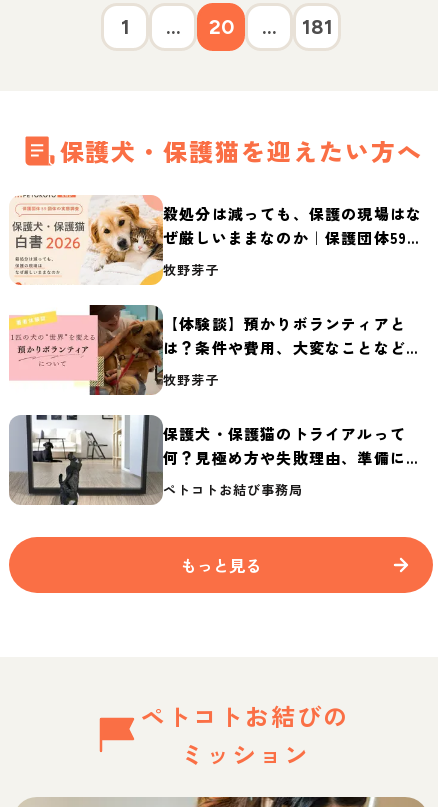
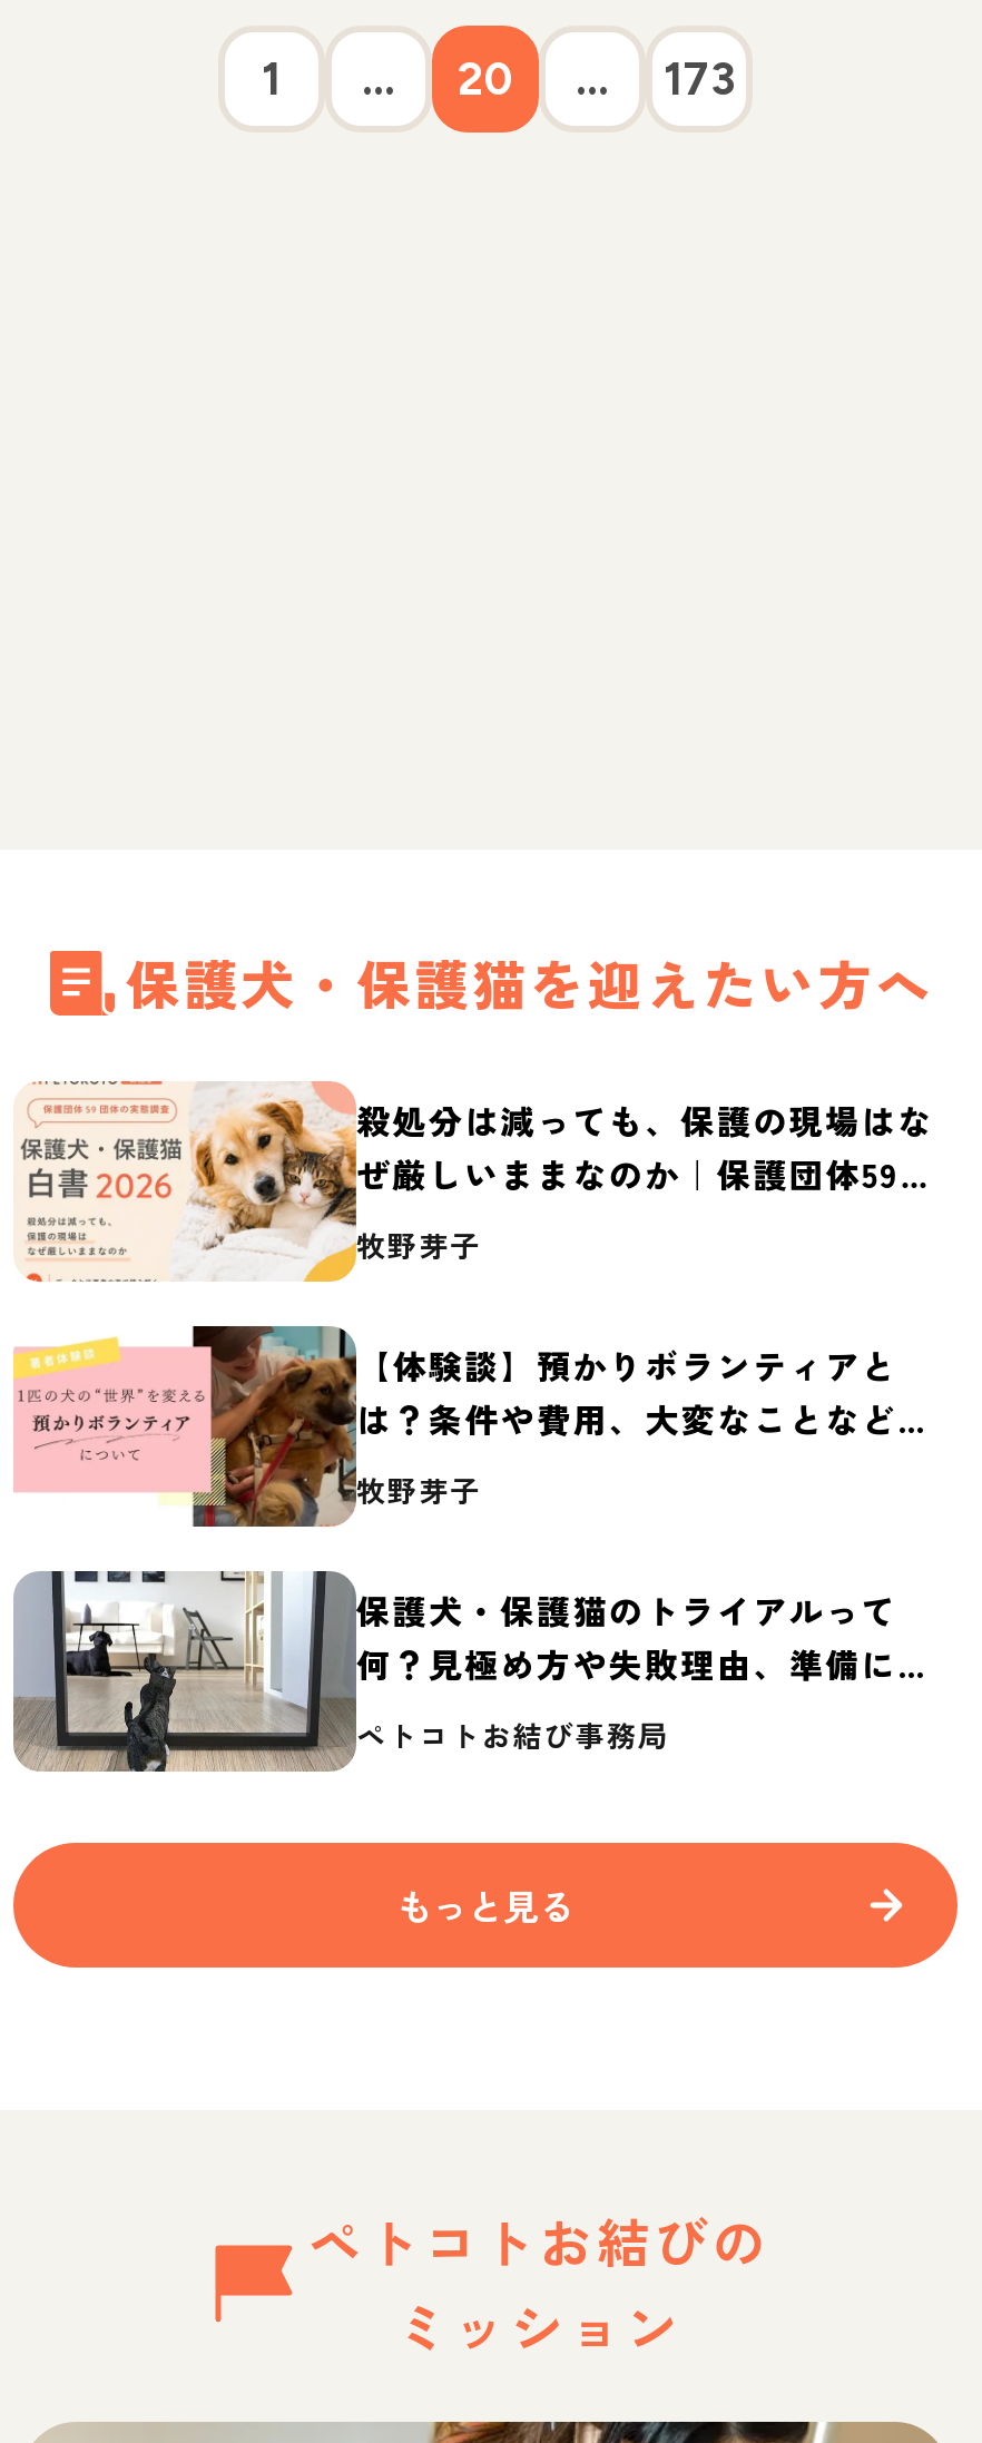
- 181
+ 173
